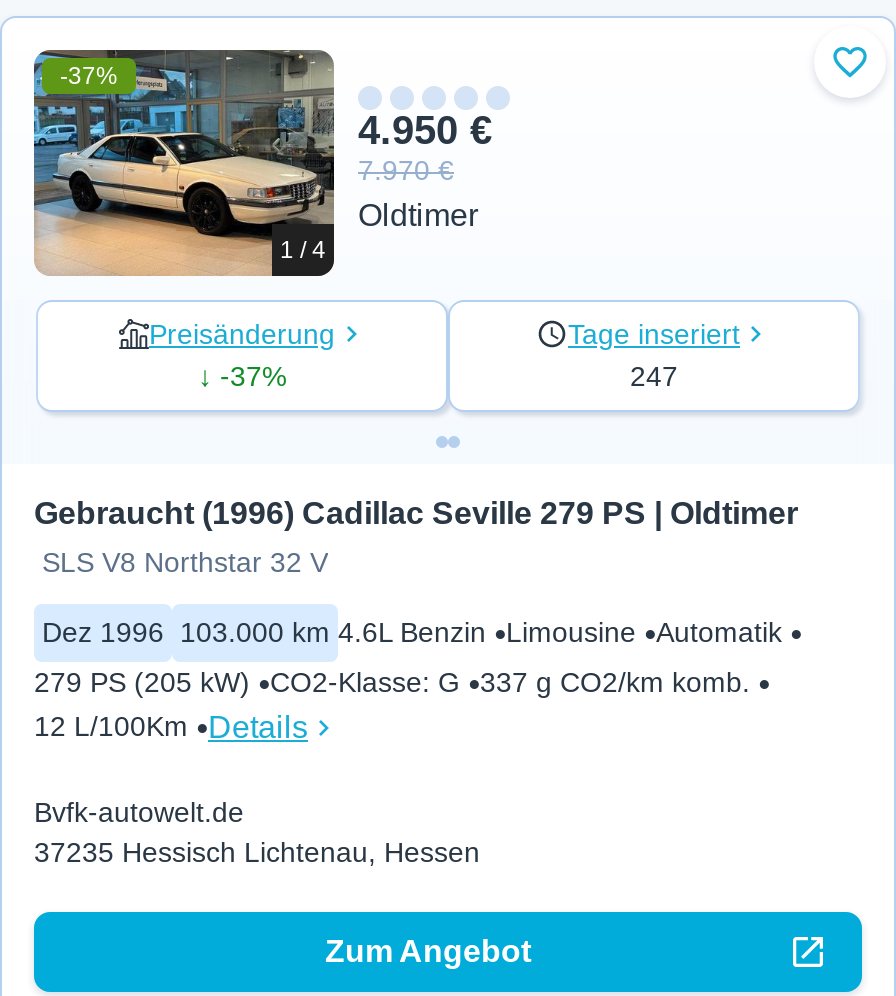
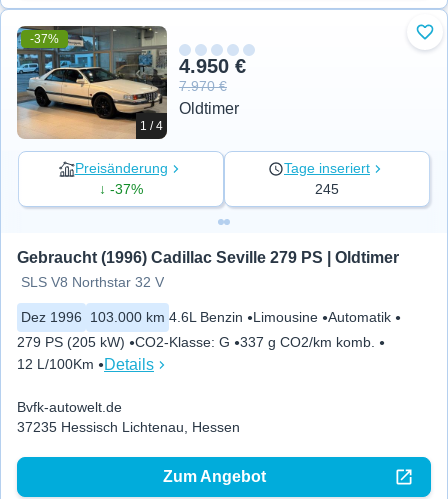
- 247
+ 245
